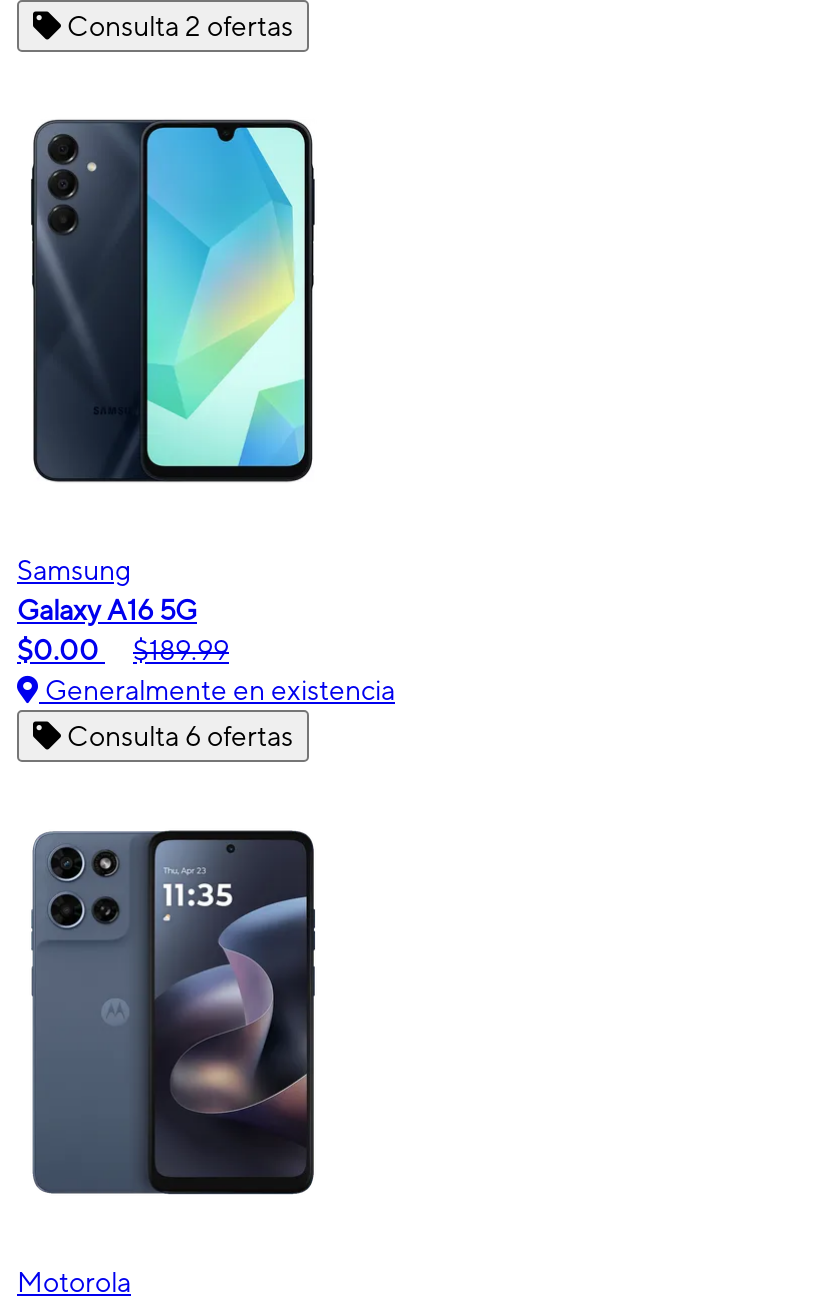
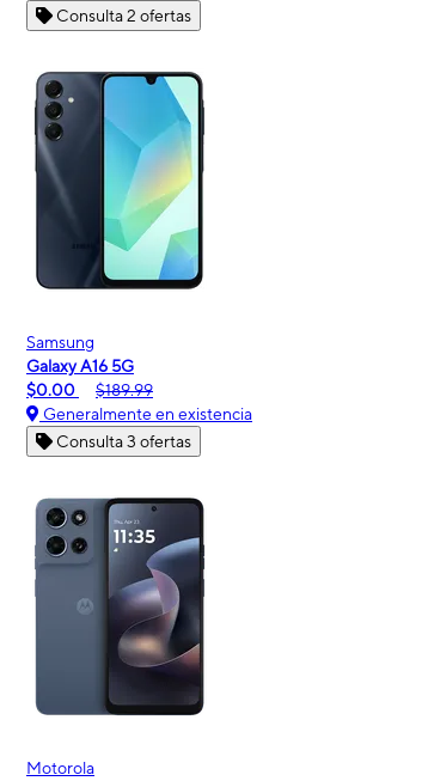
- Consulta 6 ofertas
+ Consulta 3 ofertas
